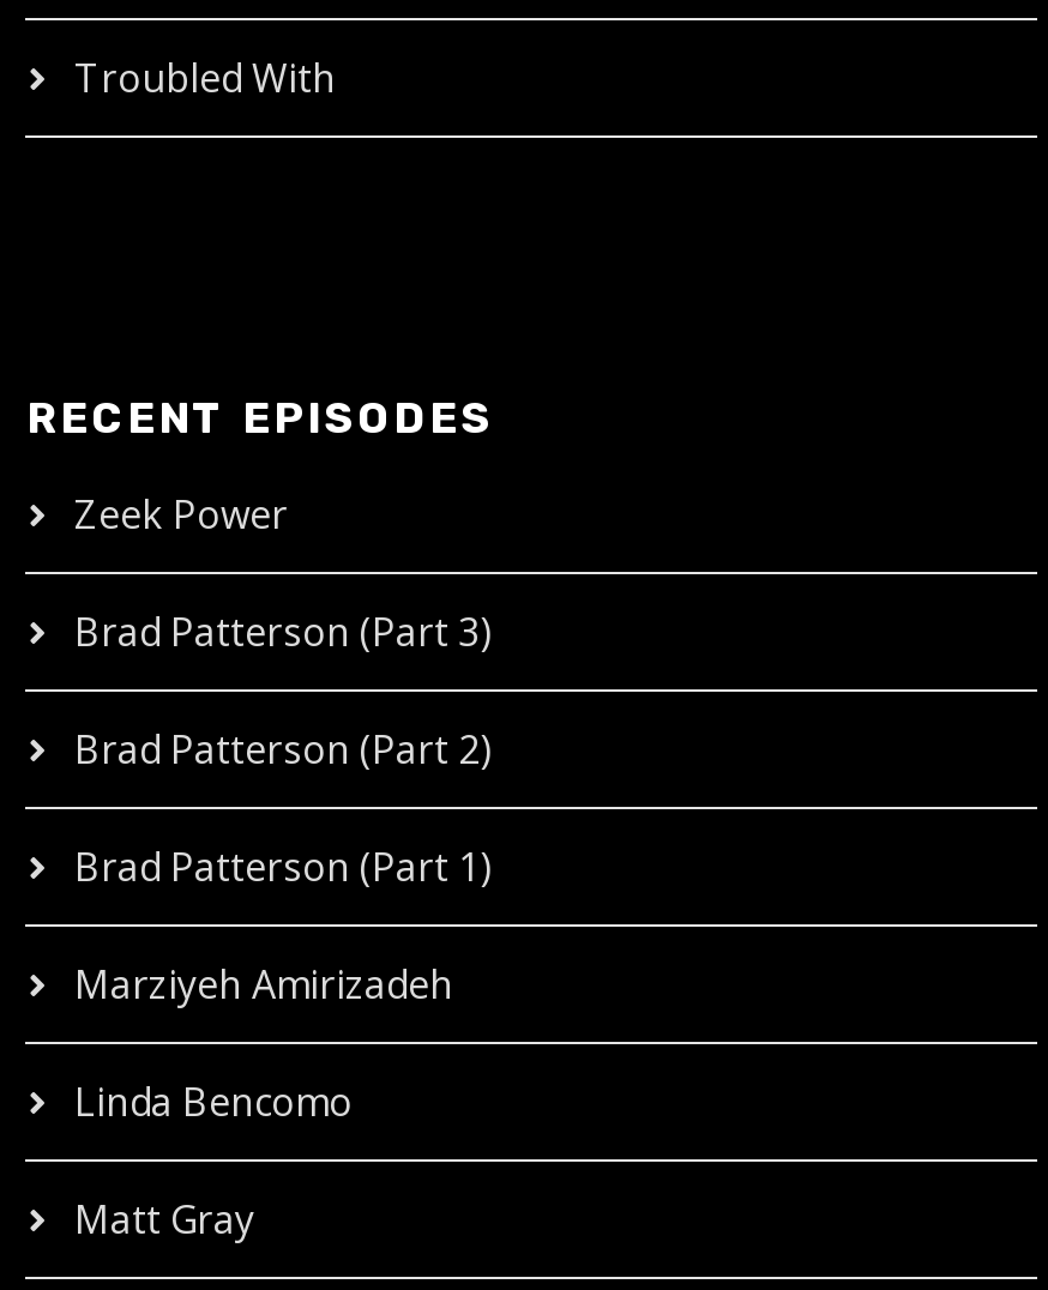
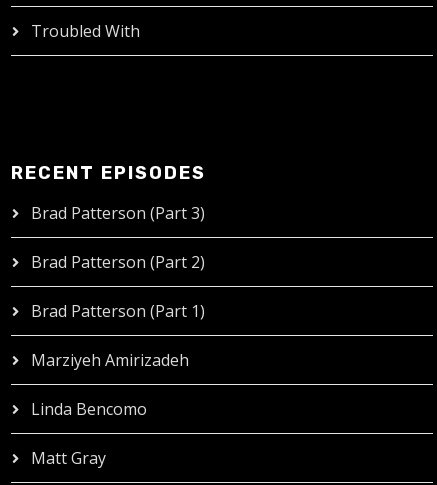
- Zeek Power
